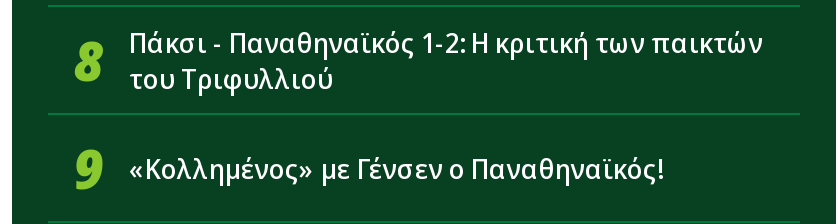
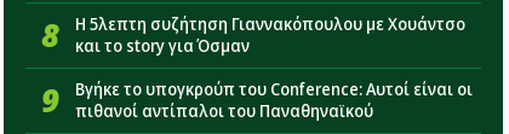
- Πάκσι - Παναθηναϊκός 1-2: Η κριτική των παικτών
- του Τριφυλλιού
+ Η 5λεπτη συζήτηση Γιαννακόπουλου με Χουάντσο
+ και το story για Όσμαν

- «Κολλημένος» με Γένσεν ο Παναθηναϊκός!
+ Βγήκε το υπογκρούπ του Conference: Αυτοί είναι οι
+ πιθανοί αντίπαλοι του Παναθηναϊκού
